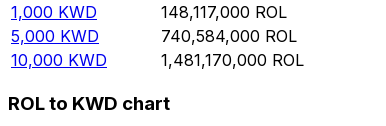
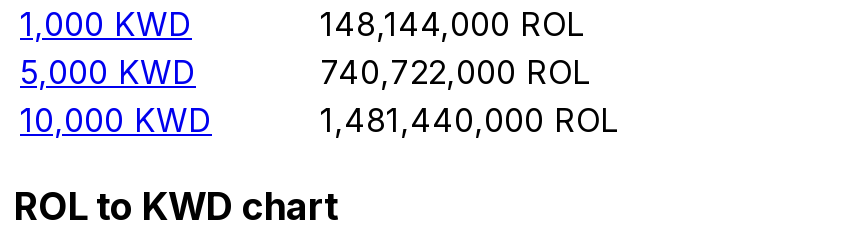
- 148,117,000 ROL
+ 148,144,000 ROL

- 740,584,000 ROL
+ 740,722,000 ROL

- 1,481,170,000 ROL
+ 1,481,440,000 ROL
